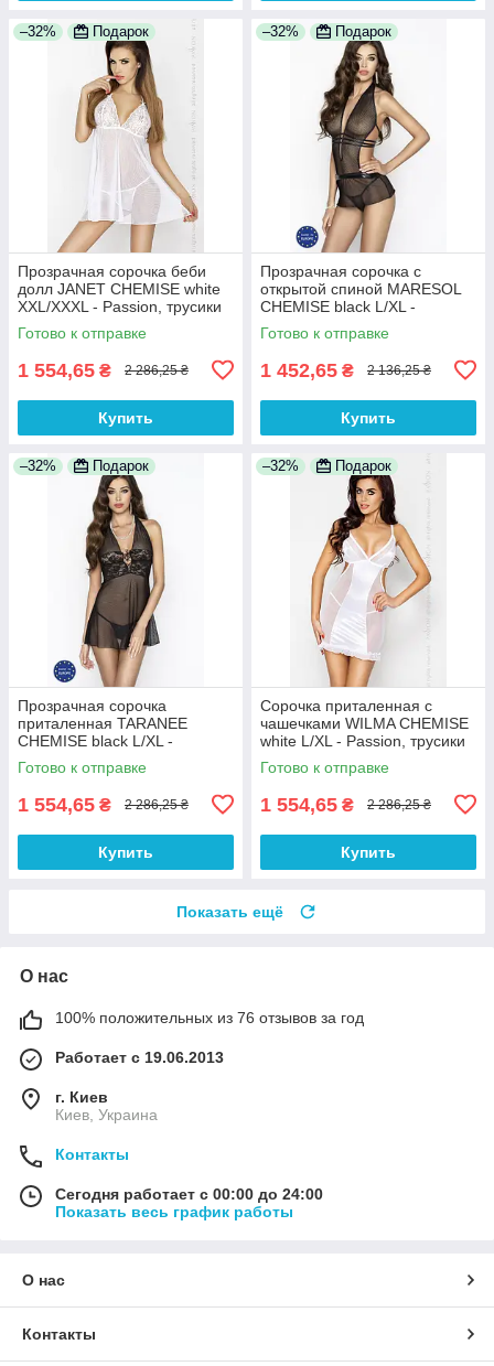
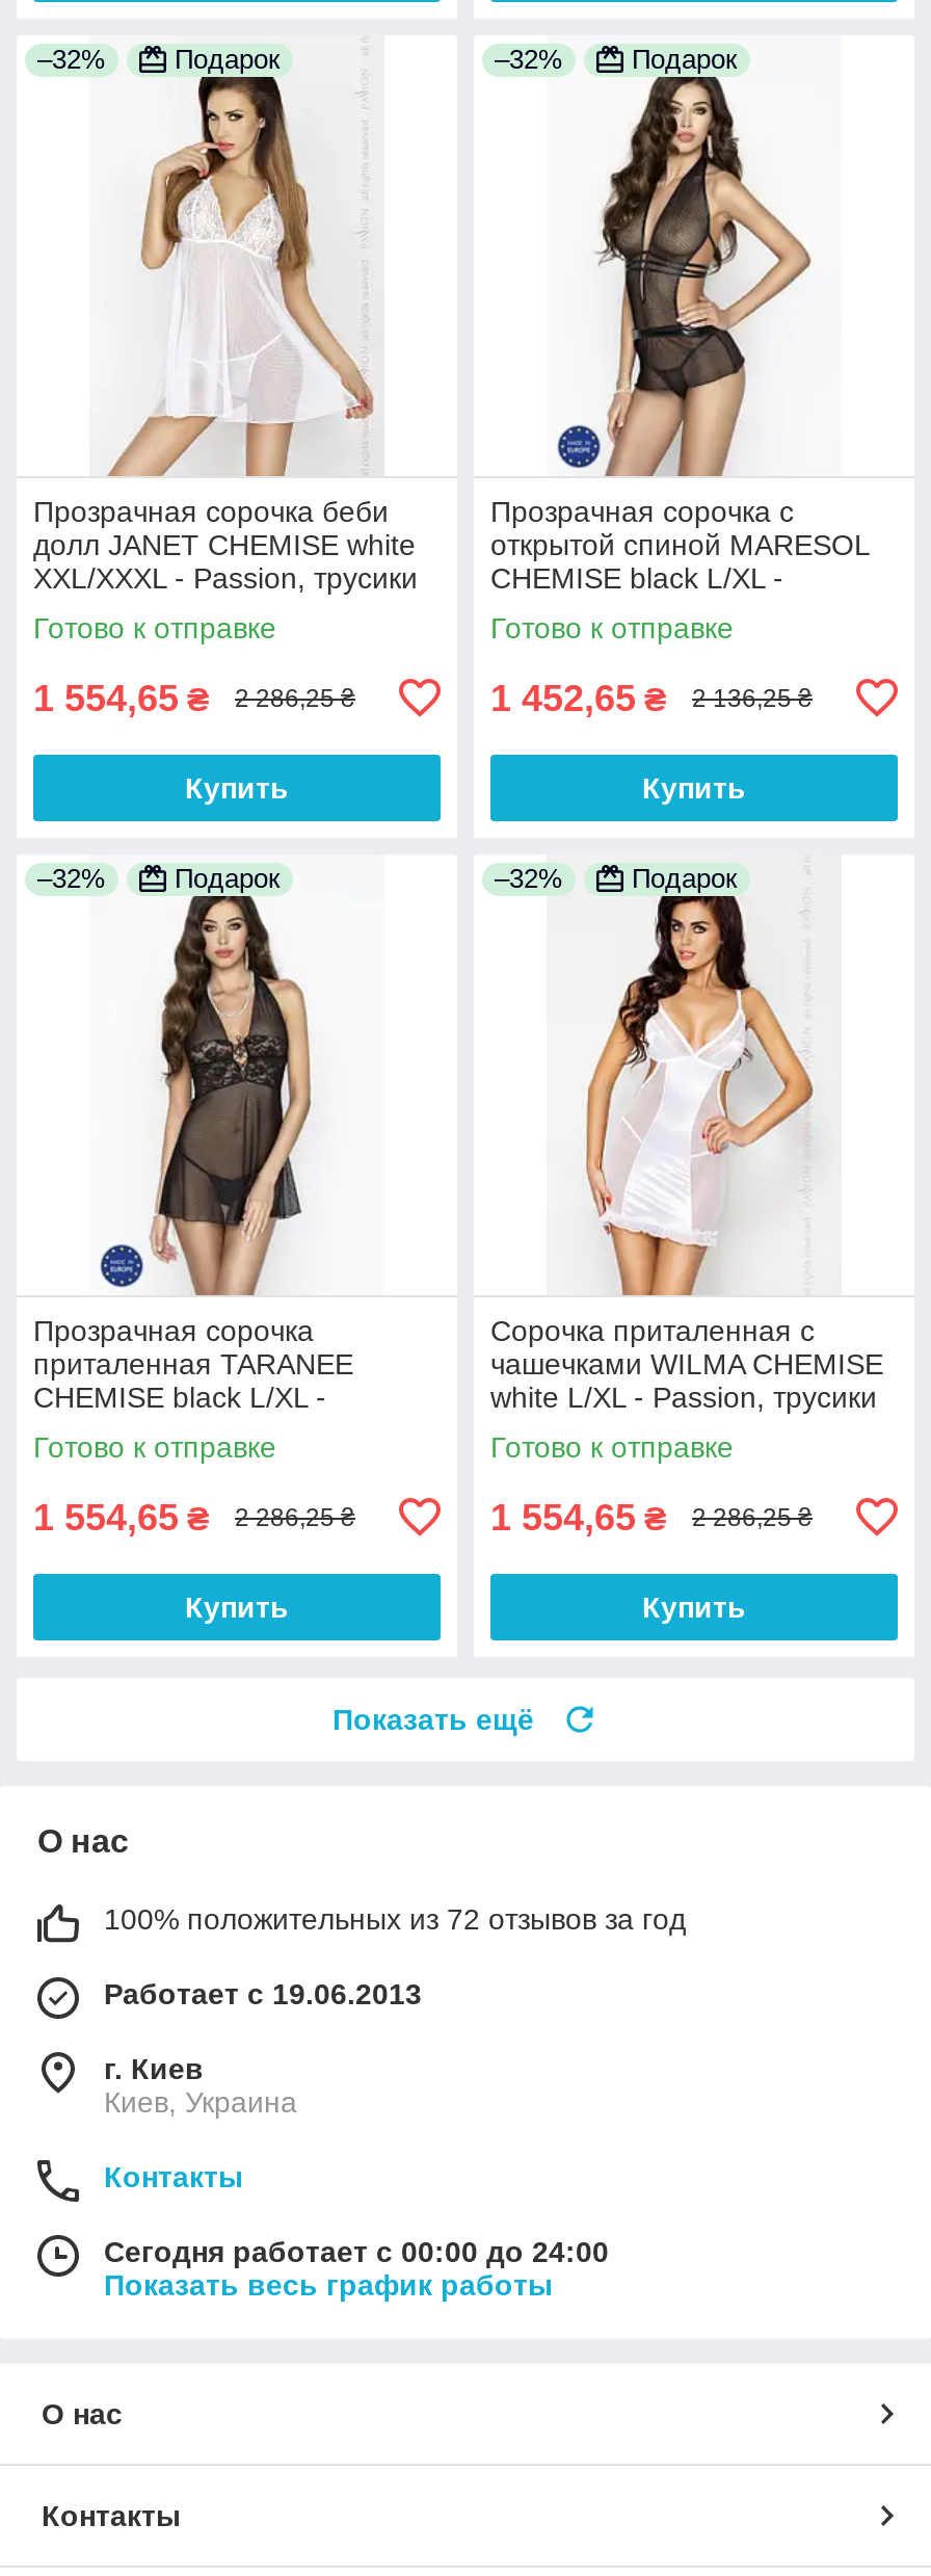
- 100% положительных из 76 отзывов за год
+ 100% положительных из 72 отзывов за год
